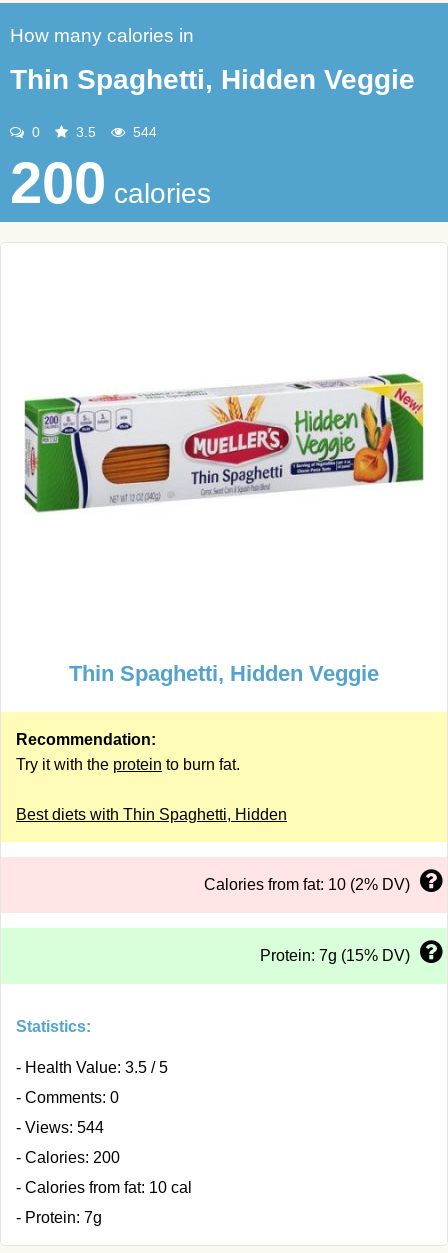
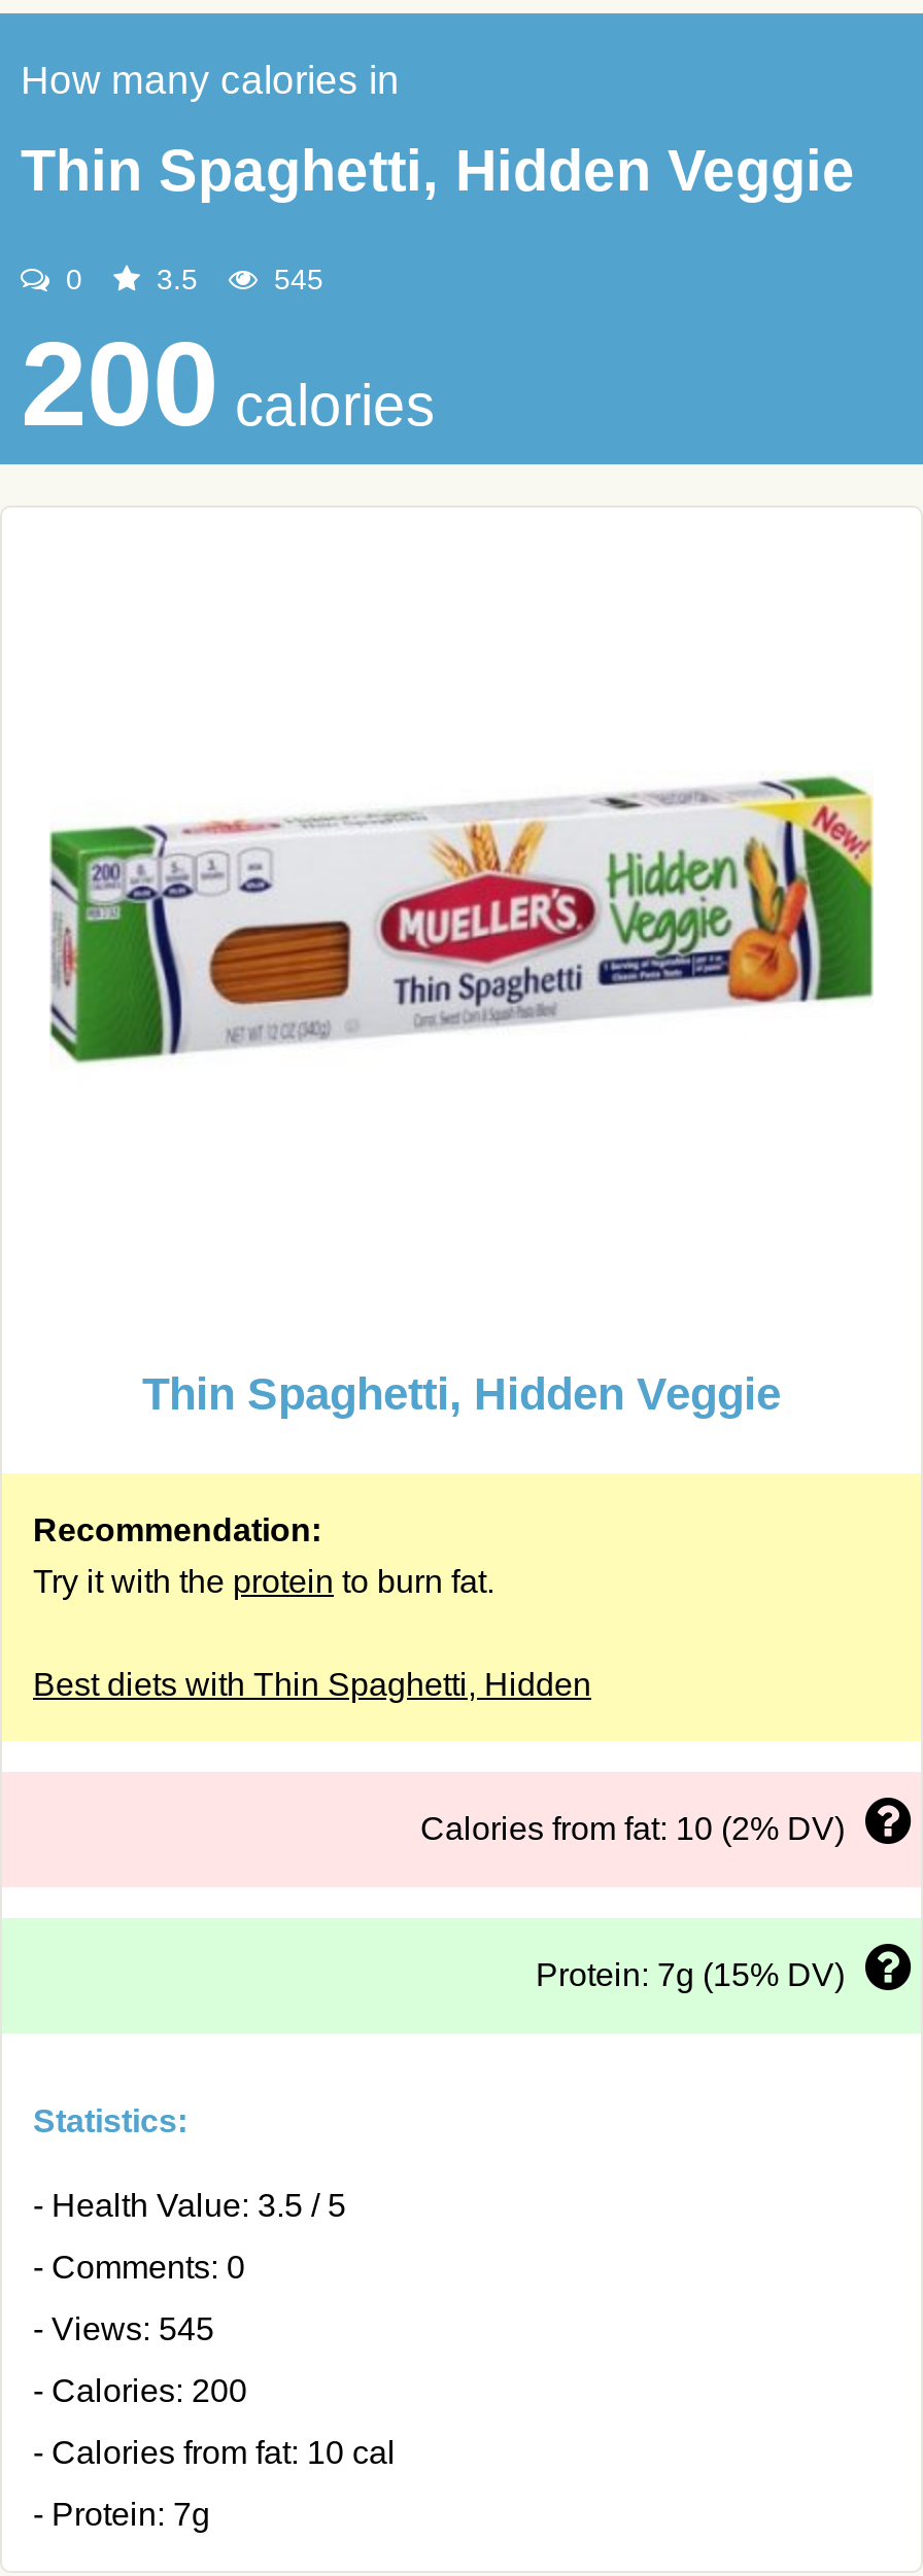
- 544
+ 545

- - Views: 544
+ - Views: 545
